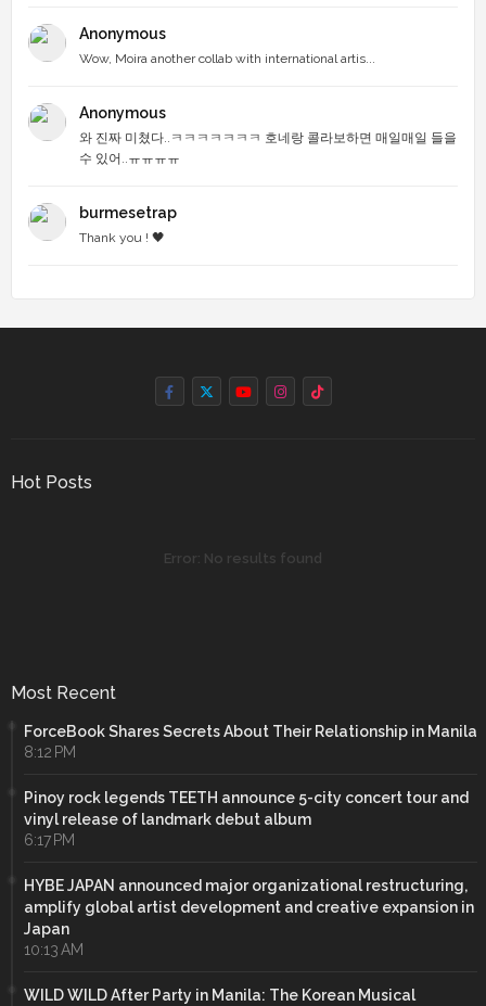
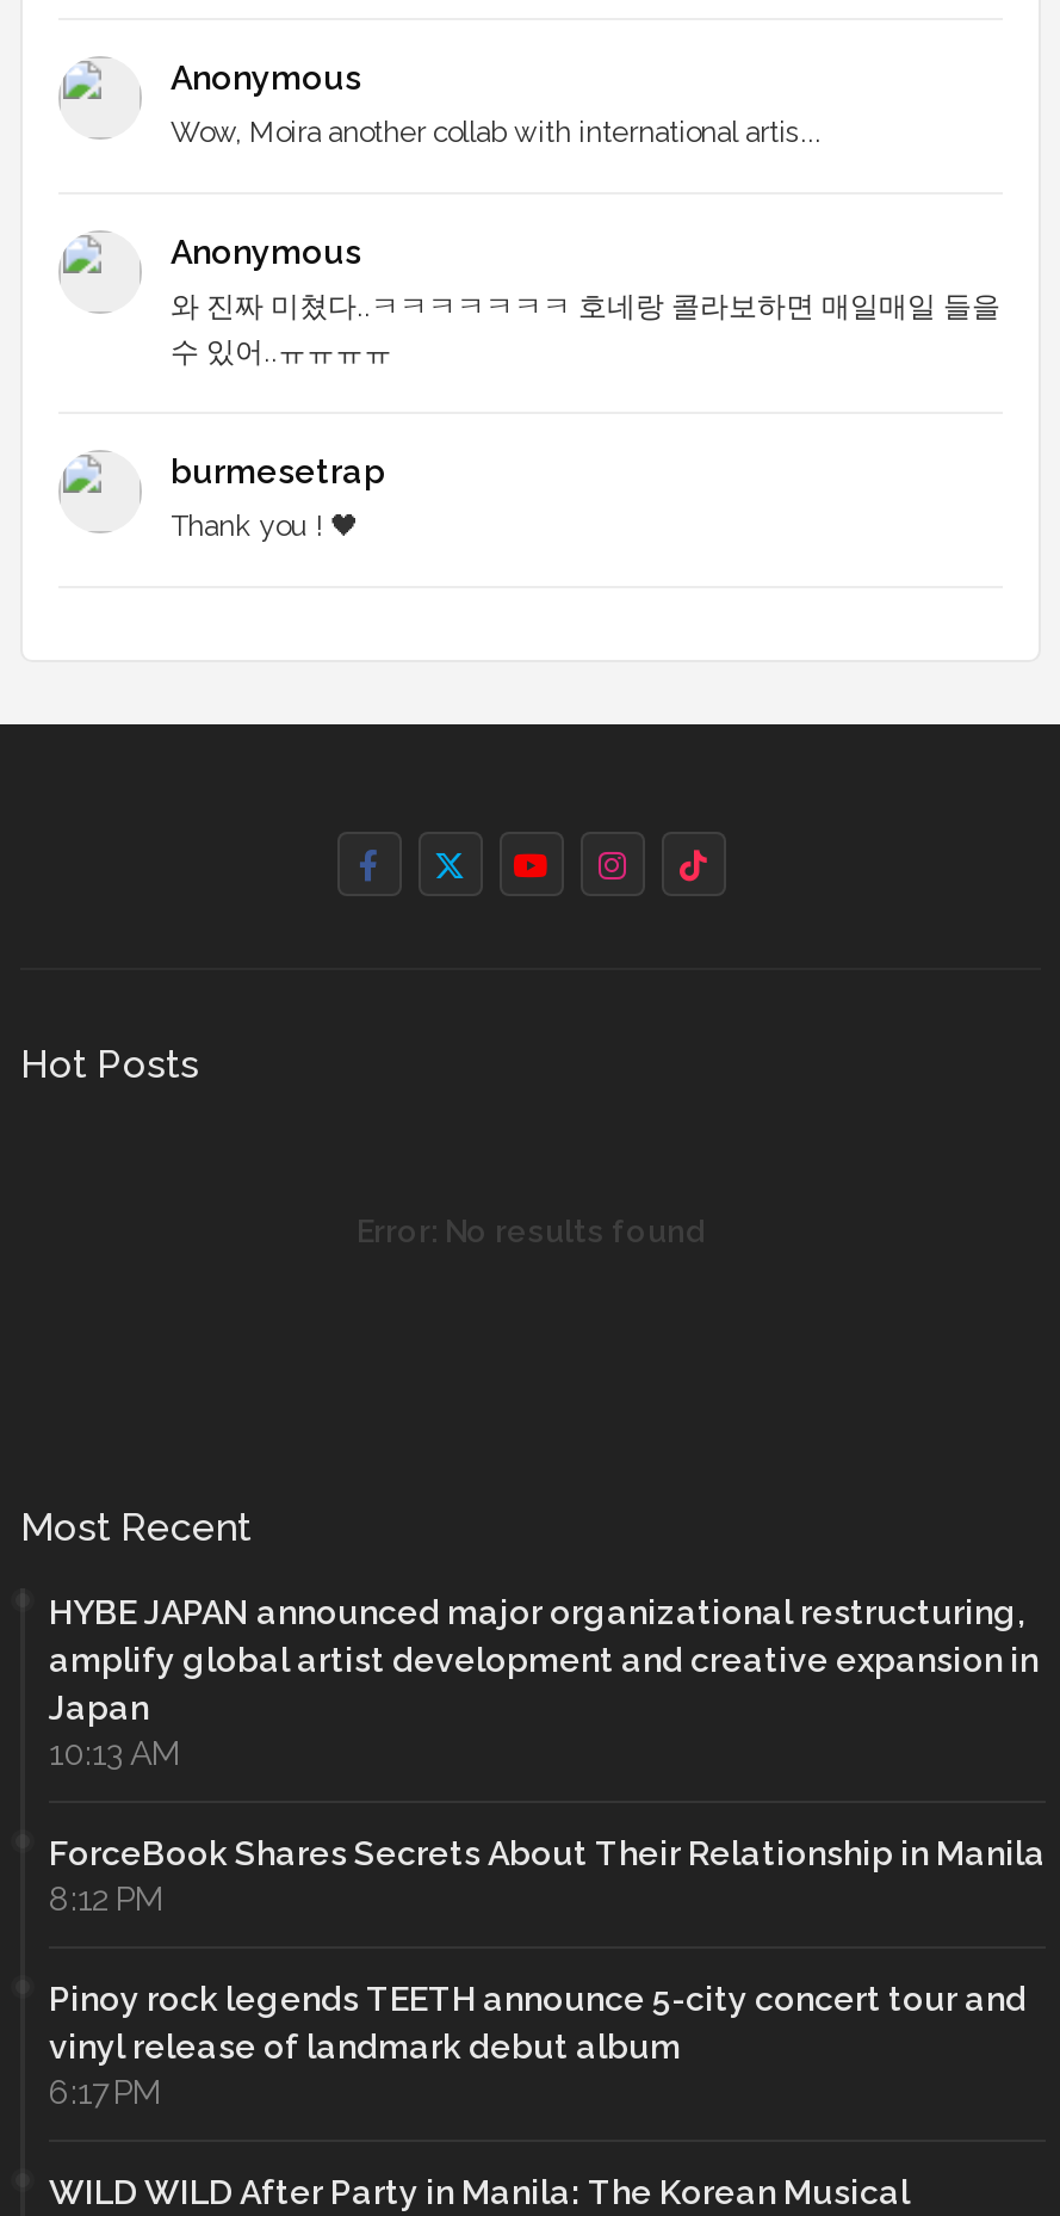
moved down: ForceBook Shares Secrets About Their Relationship in Manila | 8:12 PM | Pinoy rock legends TEETH announce 5-city concert tour and | vinyl release of landmark debut album | 6:17 PM

moved up: HYBE JAPAN announced major organizational restructuring, | amplify global artist development and creative expansion in | Japan | 10:13 AM
